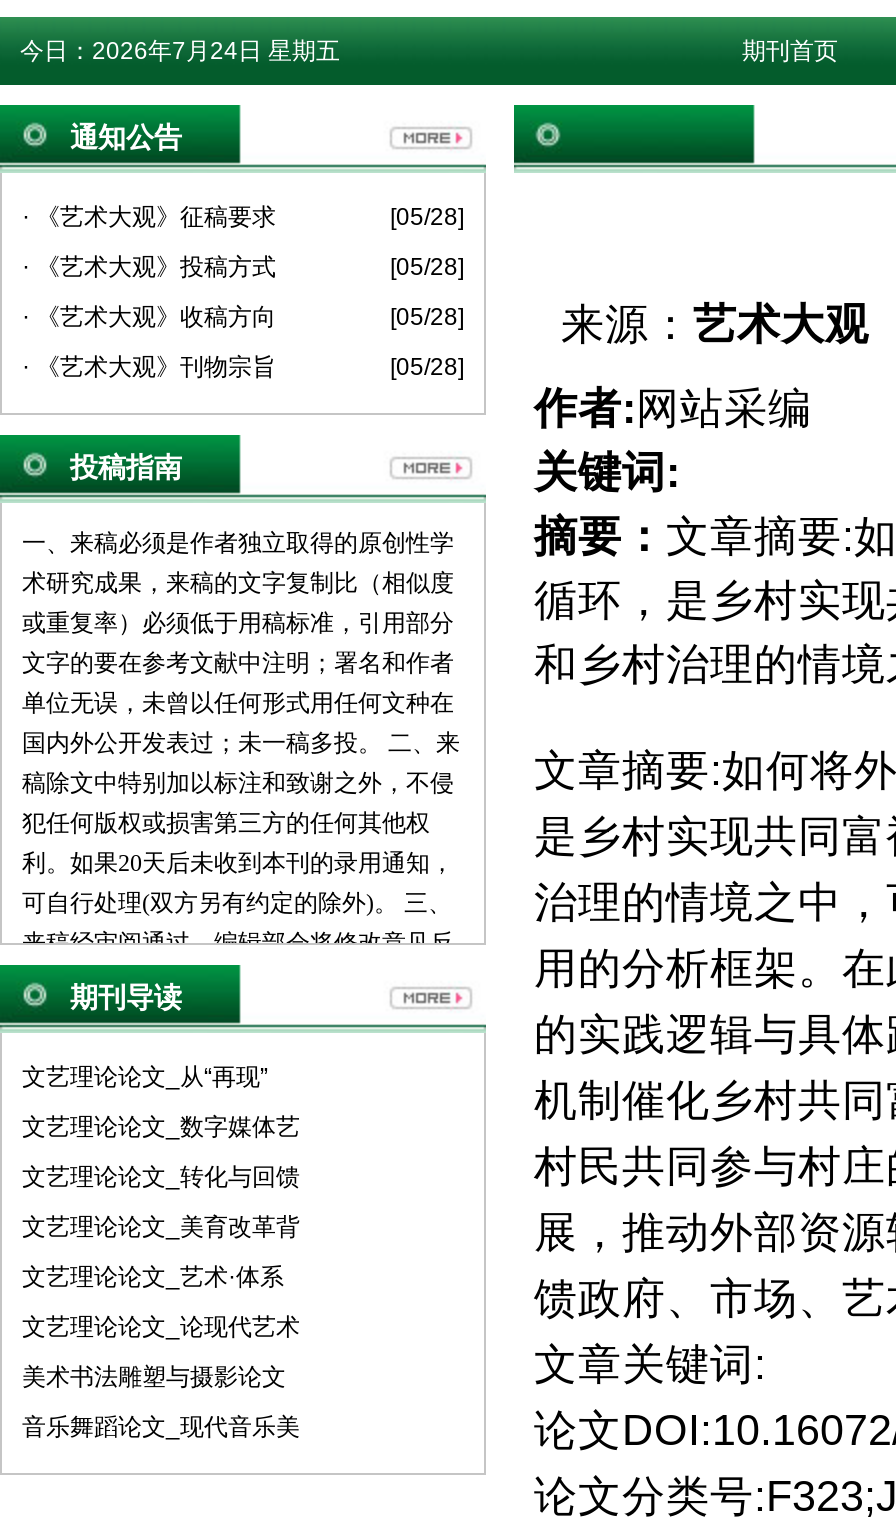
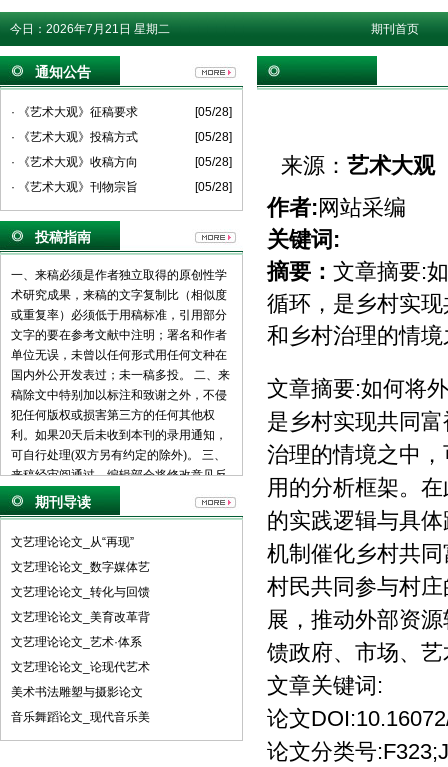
- 今日：2026年7月24日 星期五
+ 今日：2026年7月21日 星期二
